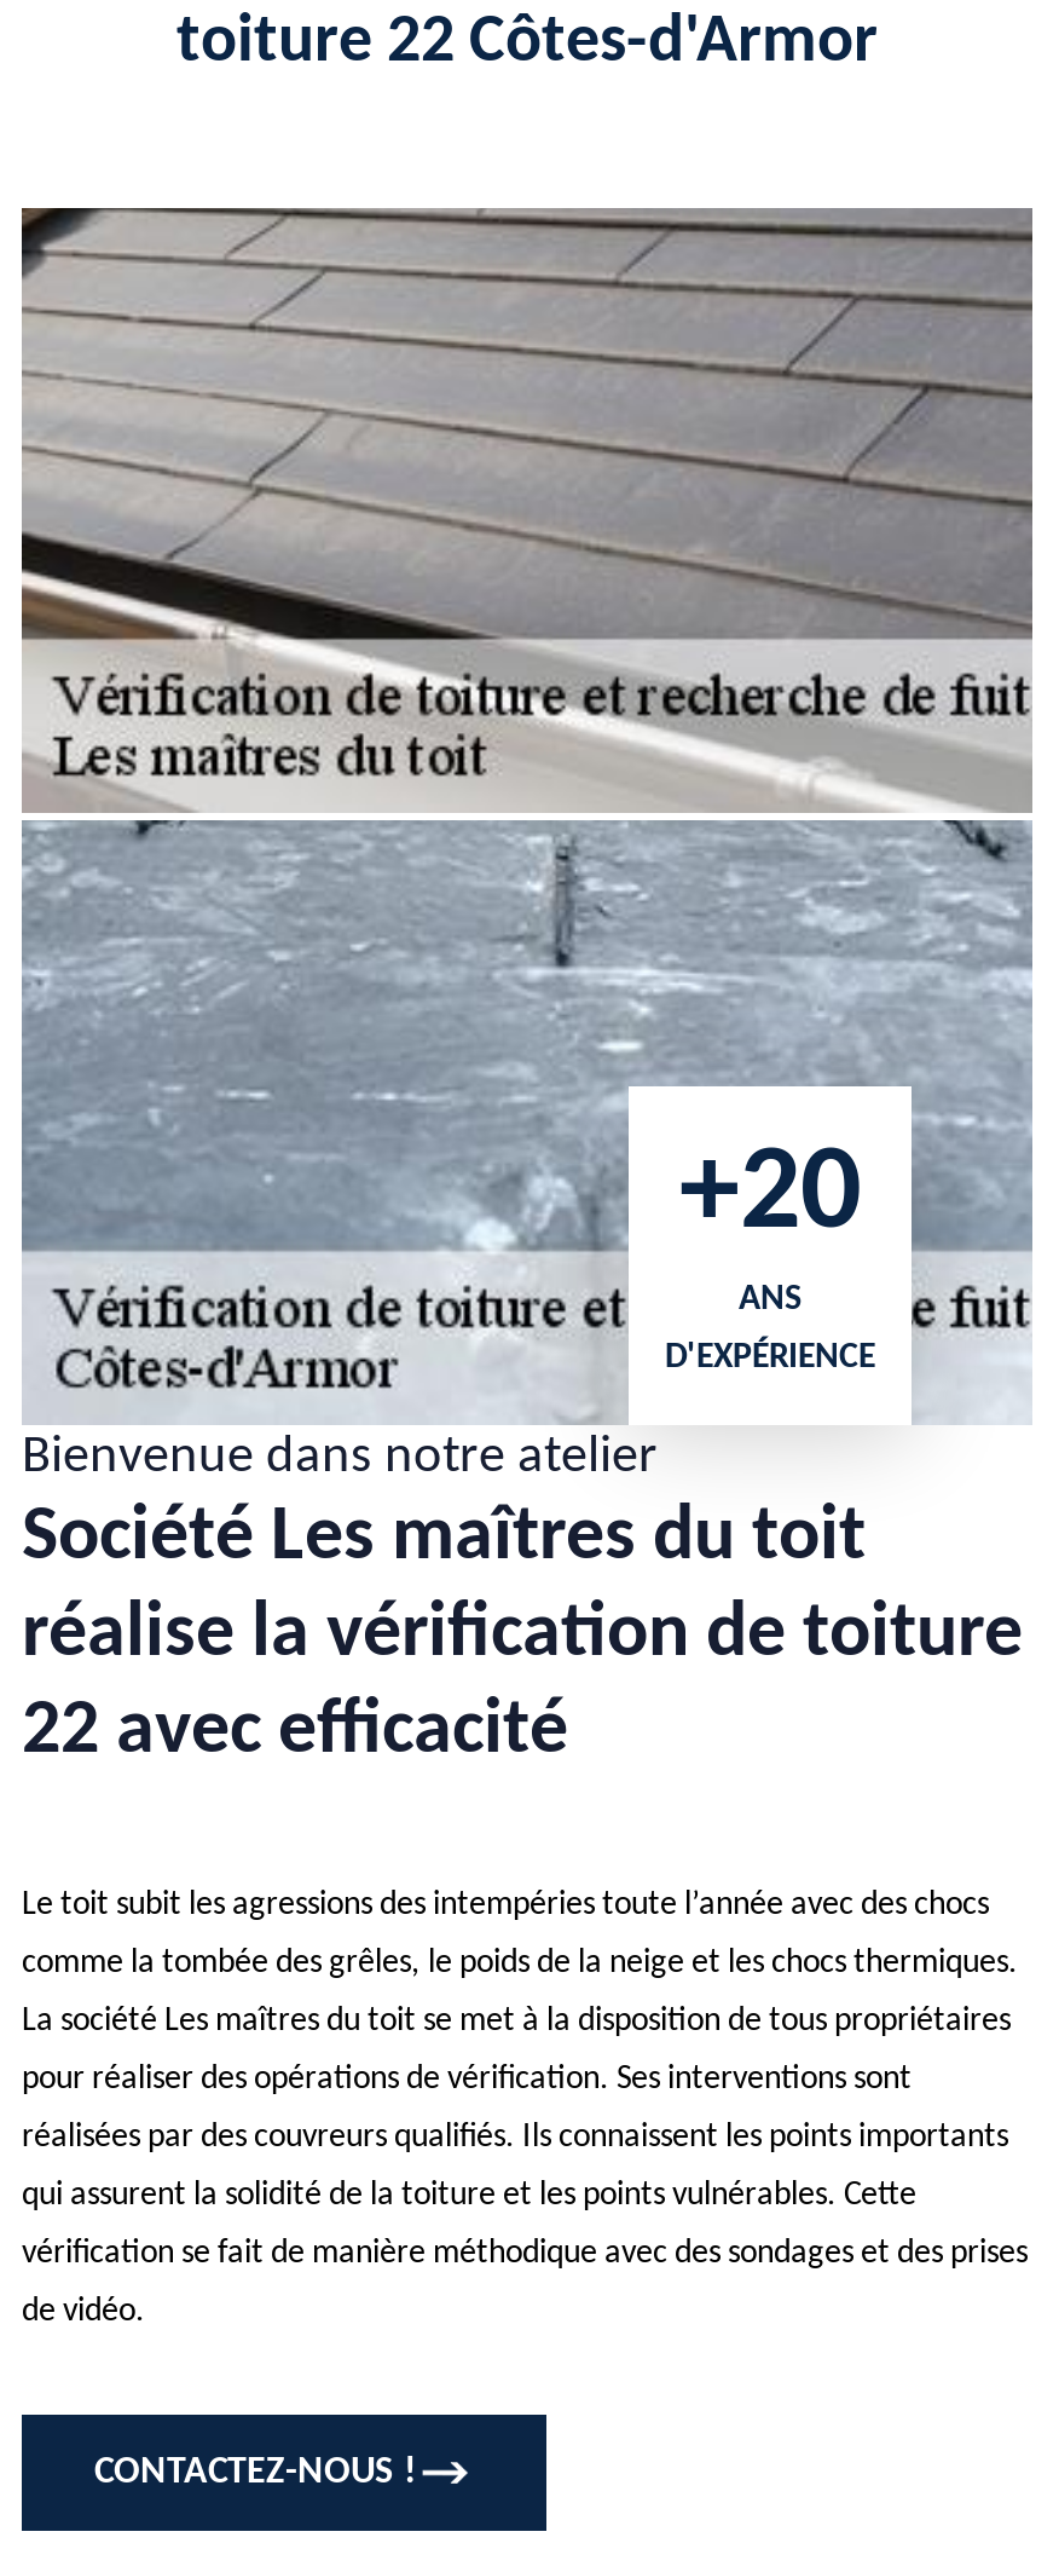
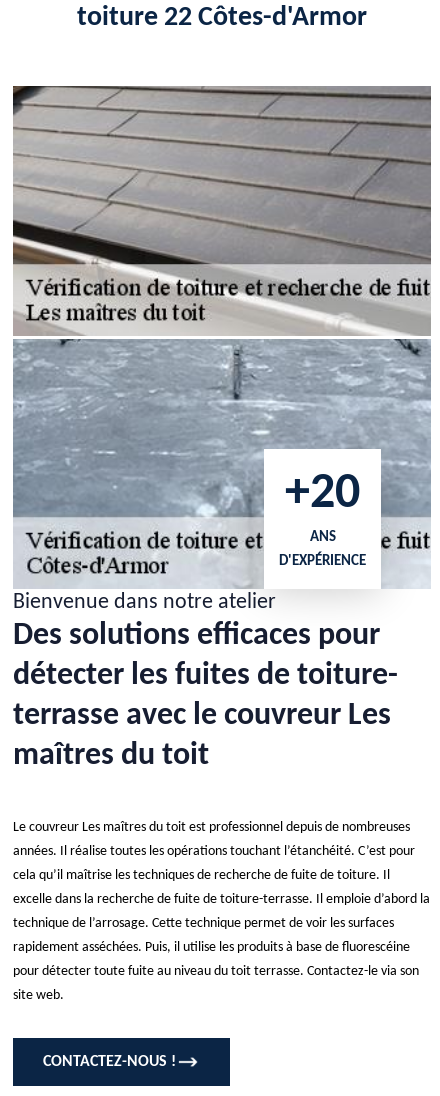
- Société Les maîtres du toit
- réalise la vérification de toiture
- 22 avec efficacité
+ Des solutions efficaces pour
+ détecter les fuites de toiture-
+ terrasse avec le couvreur Les
+ maîtres du toit

- Le toit subit les agressions des intempéries toute l’année avec des chocs
+ Le couvreur Les maîtres du toit est professionnel depuis de nombreuses

- comme la tombée des grêles, le poids de la neige et les chocs thermiques.
+ années. Il réalise toutes les opérations touchant l’étanchéité. C’est pour

- La société Les maîtres du toit se met à la disposition de tous propriétaires
+ cela qu’il maîtrise les techniques de recherche de fuite de toiture. Il

- pour réaliser des opérations de vérification. Ses interventions sont
+ excelle dans la recherche de fuite de toiture-terrasse. Il emploie d’abord la

- réalisées par des couvreurs qualifiés. Ils connaissent les points importants
+ technique de l’arrosage. Cette technique permet de voir les surfaces

- qui assurent la solidité de la toiture et les points vulnérables. Cette
+ rapidement asséchées. Puis, il utilise les produits à base de fluorescéine

- vérification se fait de manière méthodique avec des sondages et des prises
+ pour détecter toute fuite au niveau du toit terrasse. Contactez-le via son

- de vidéo.
+ site web.
